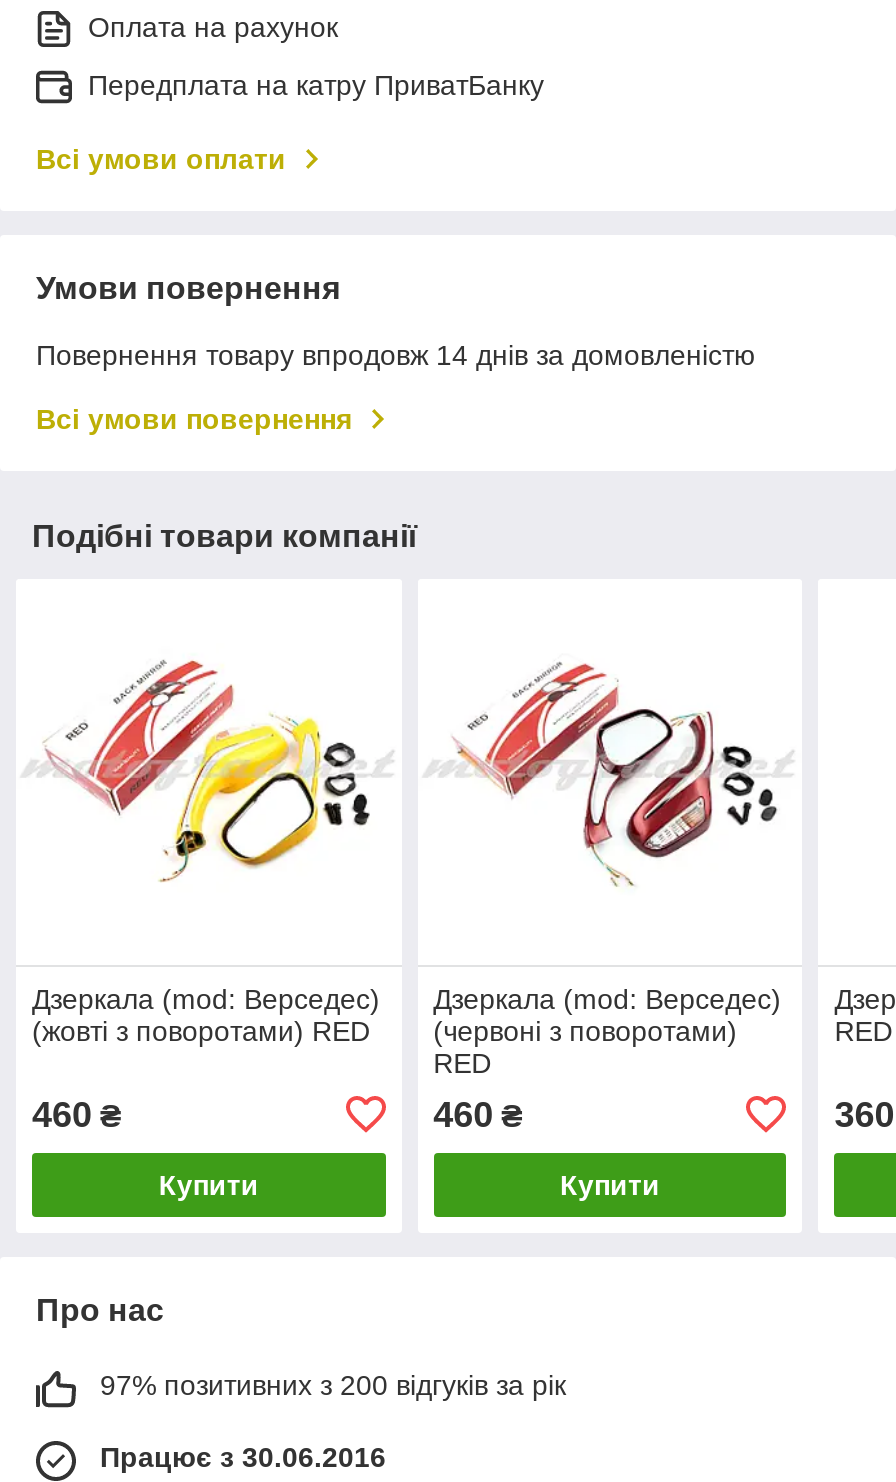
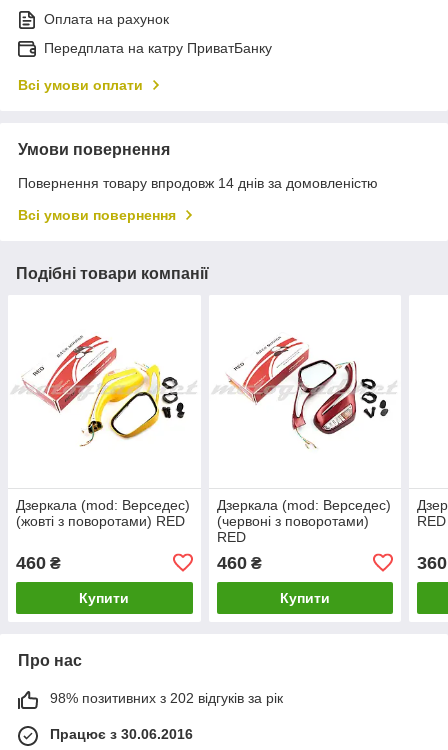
- 97% позитивних з 200 відгуків за рік
+ 98% позитивних з 202 відгуків за рік
